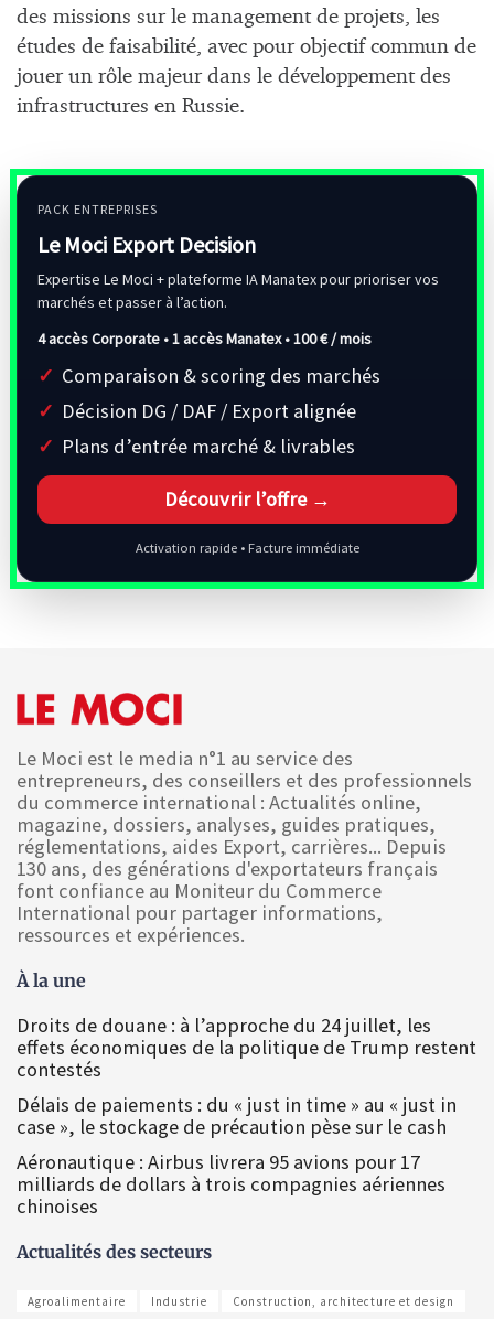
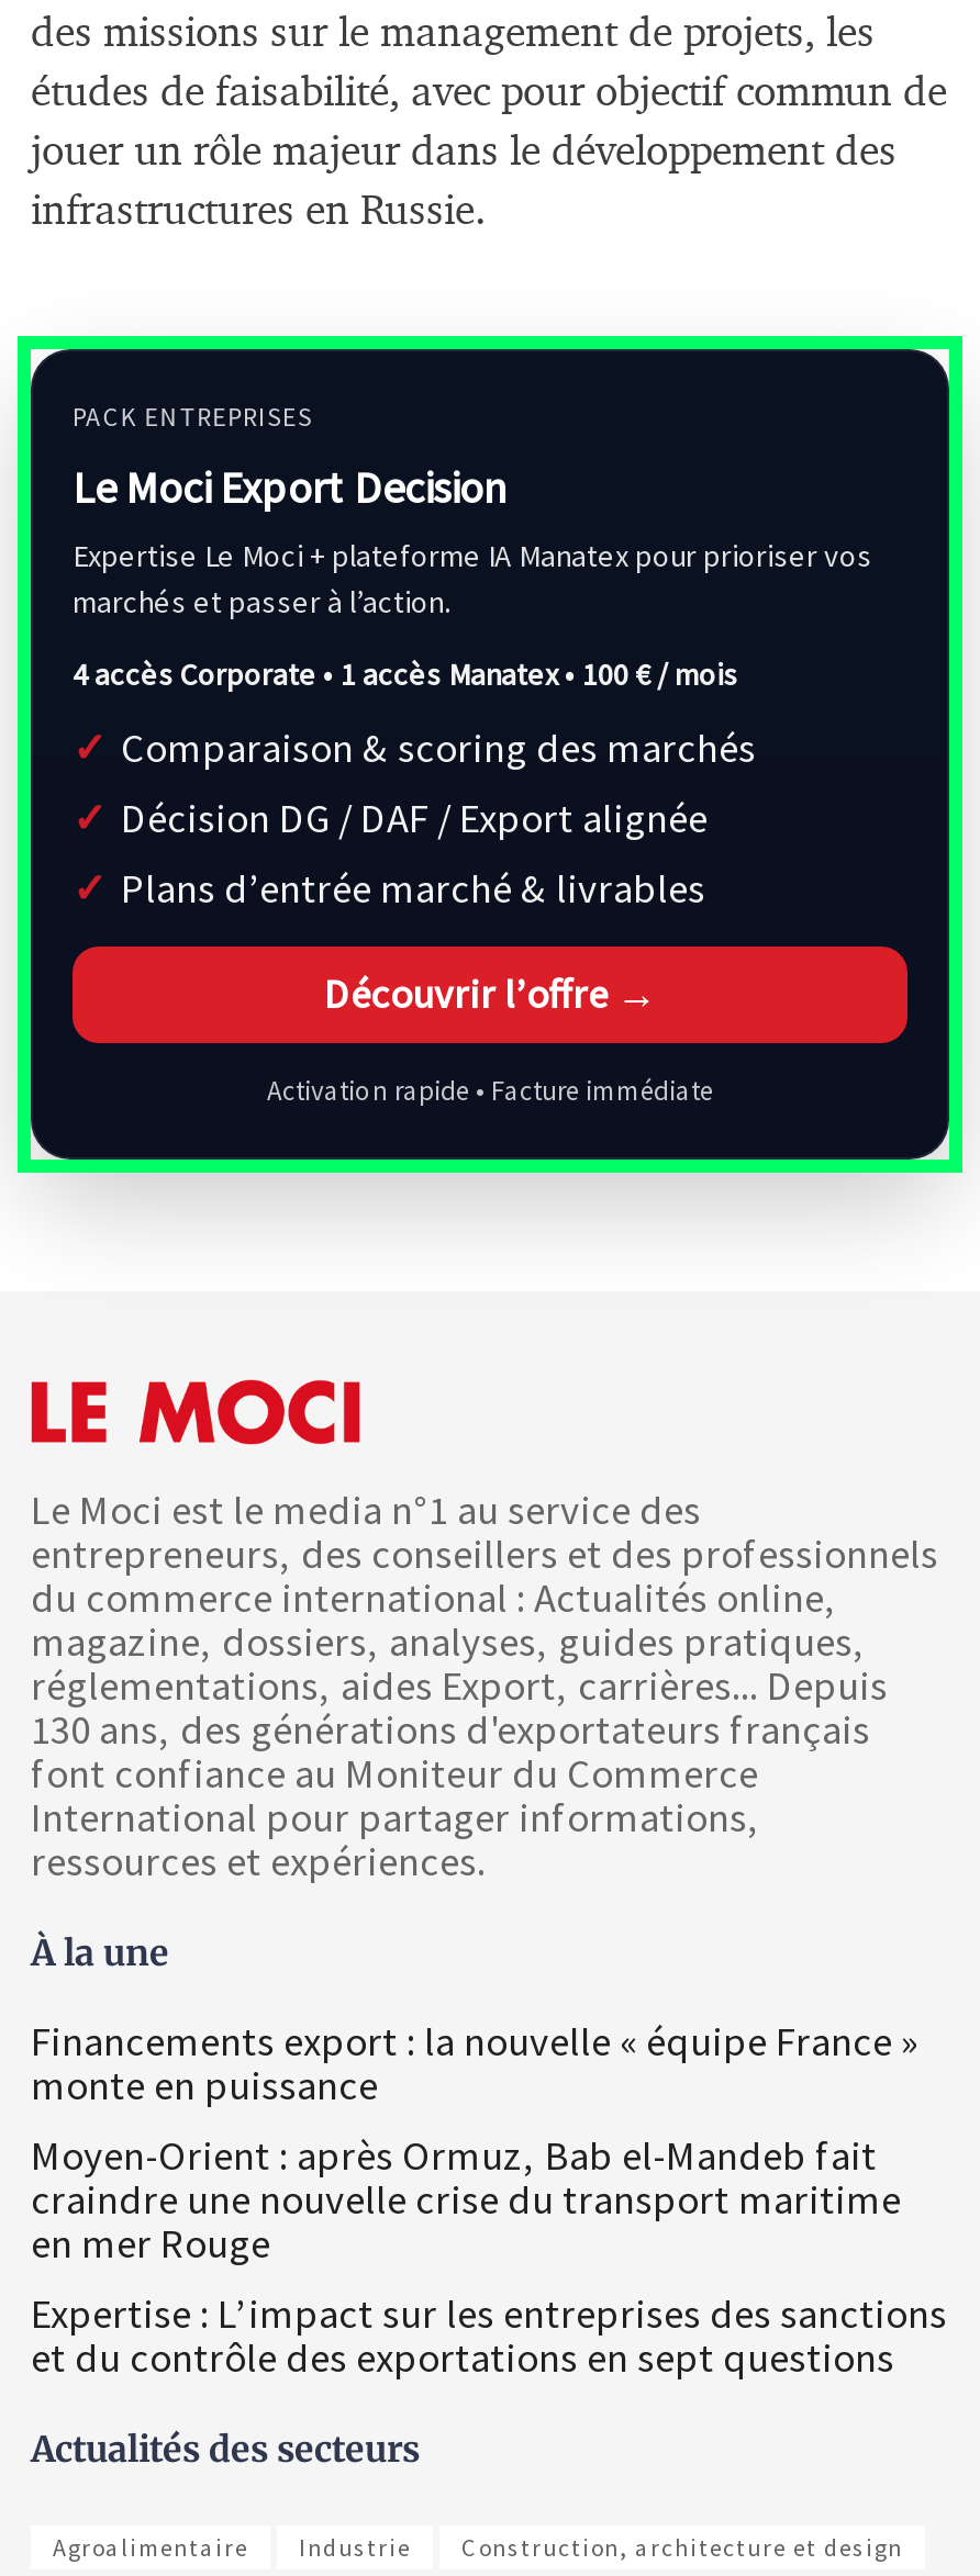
- Droits de douane : à l’approche du 24 juillet, les
- effets économiques de la politique de Trump restent
- contestés
- Délais de paiements : du « just in time » au « just in
- case », le stockage de précaution pèse sur le cash
- Aéronautique : Airbus livrera 95 avions pour 17
- milliards de dollars à trois compagnies aériennes
- chinoises
+ Financements export : la nouvelle « équipe France »
+ monte en puissance
+ Moyen-Orient : après Ormuz, Bab el-Mandeb fait
+ craindre une nouvelle crise du transport maritime
+ en mer Rouge
+ Expertise : L’impact sur les entreprises des sanctions
+ et du contrôle des exportations en sept questions
